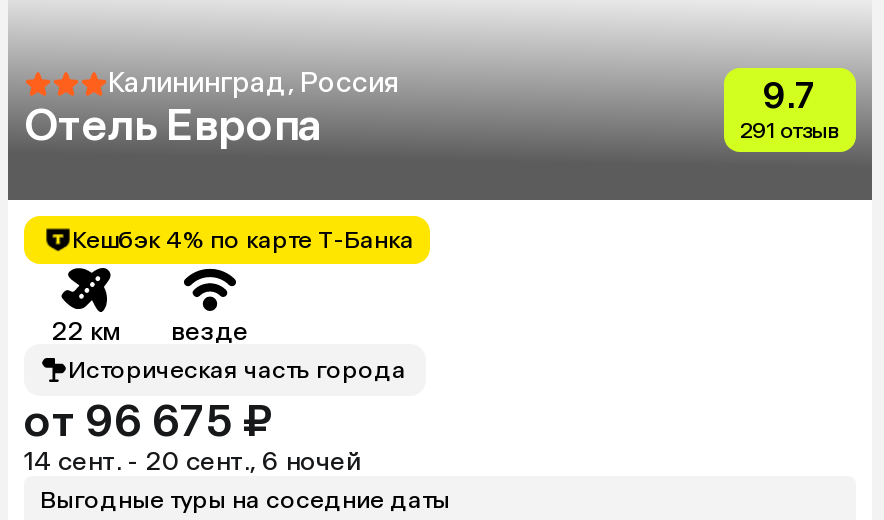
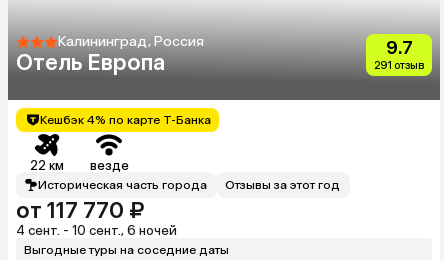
- от 96 675 ₽
- 14 сент. - 20 сент., 6 ночей
+ Отзывы за этот год
+ от 117 770 ₽
+ 4 сент. - 10 сент., 6 ночей
